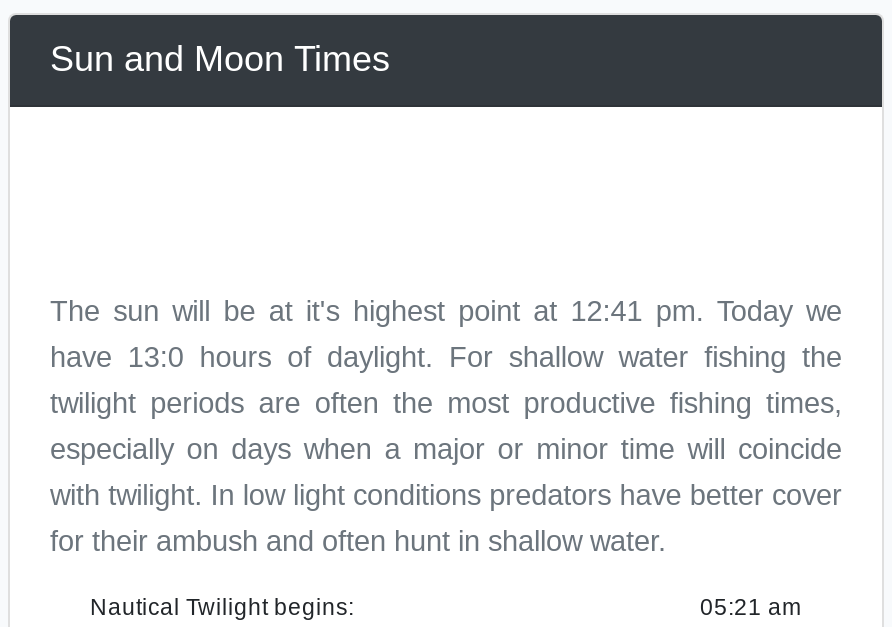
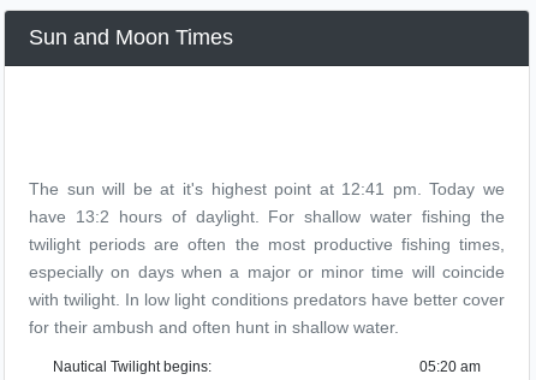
- have 13:0 hours of daylight. For shallow water fishing the
+ have 13:2 hours of daylight. For shallow water fishing the

- 05:21 am
+ 05:20 am
